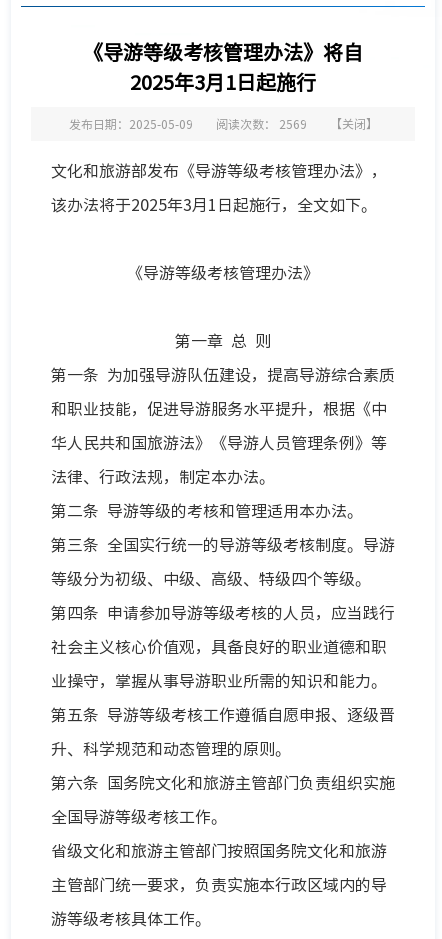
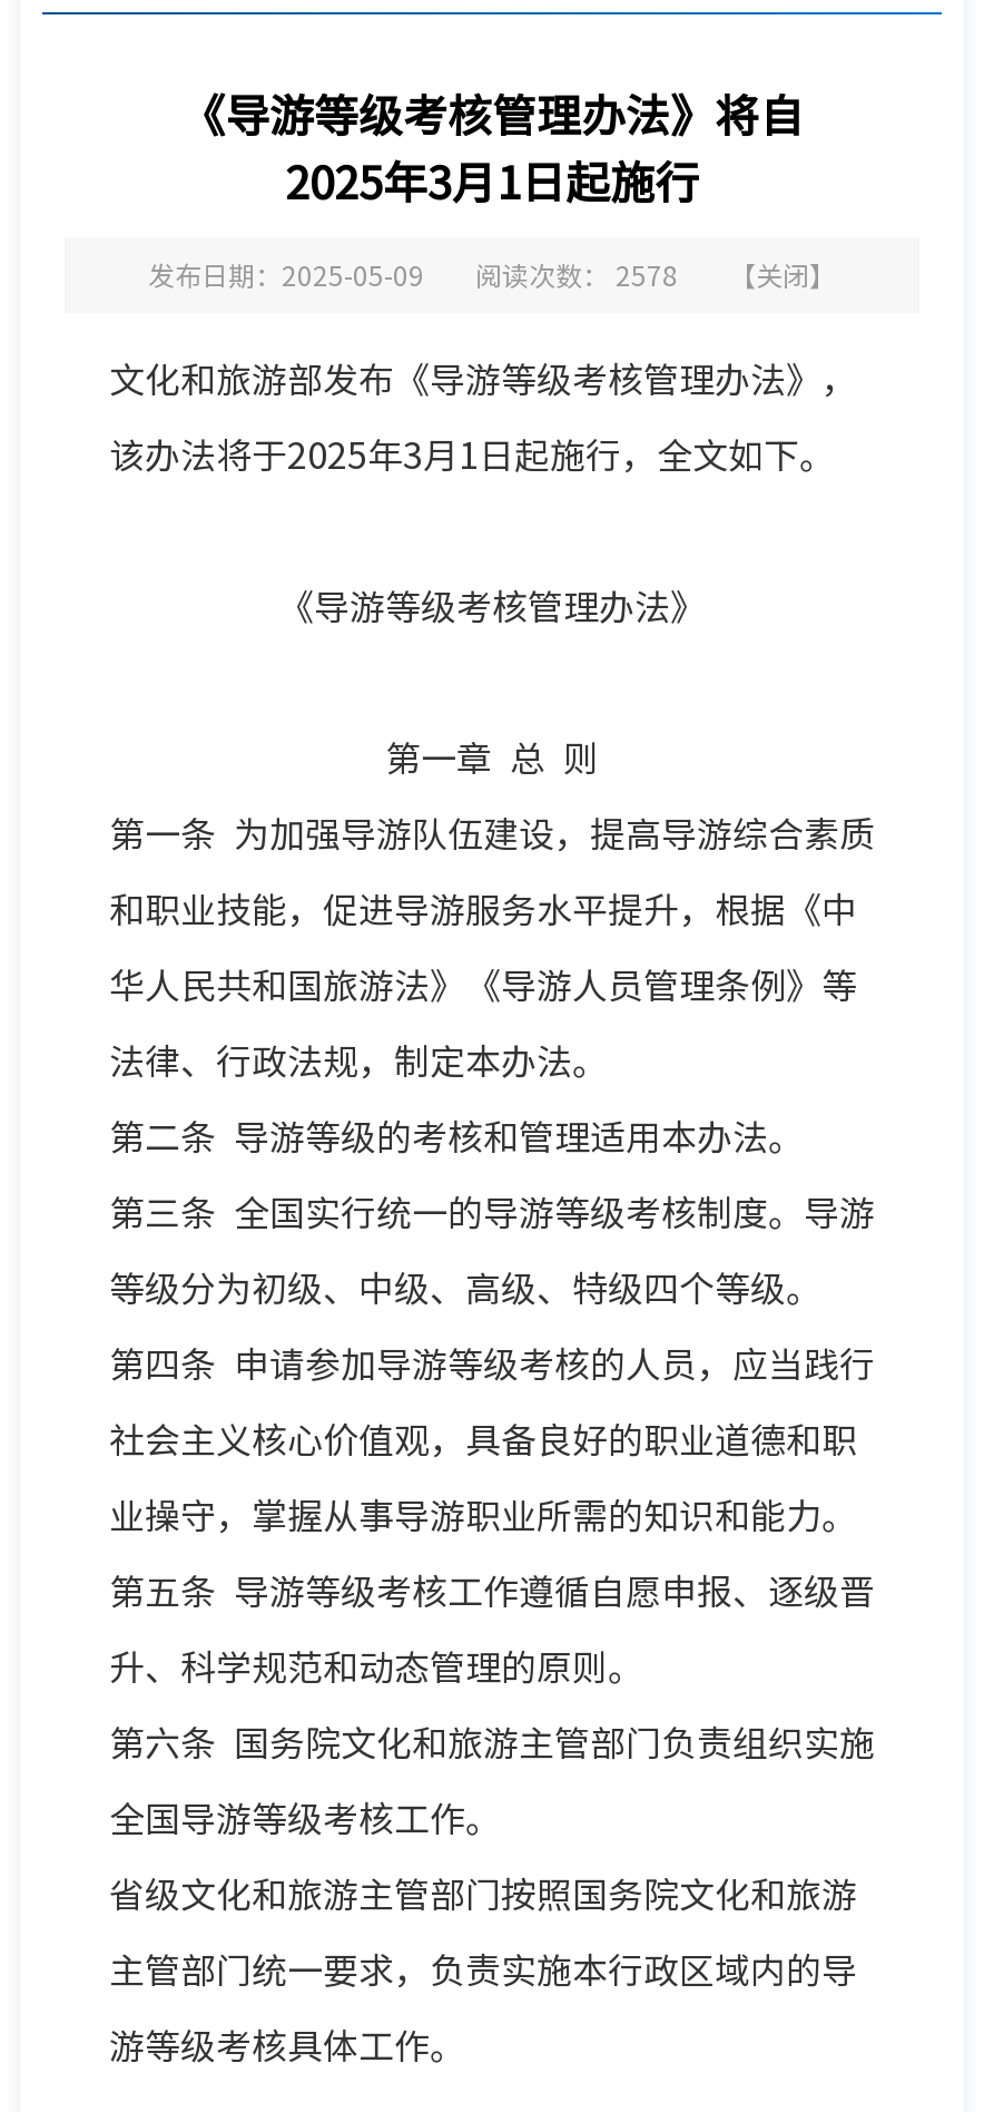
- 发布日期：2025-05-09 阅读次数：2569 【关闭】
+ 发布日期：2025-05-09 阅读次数：2578 【关闭】
